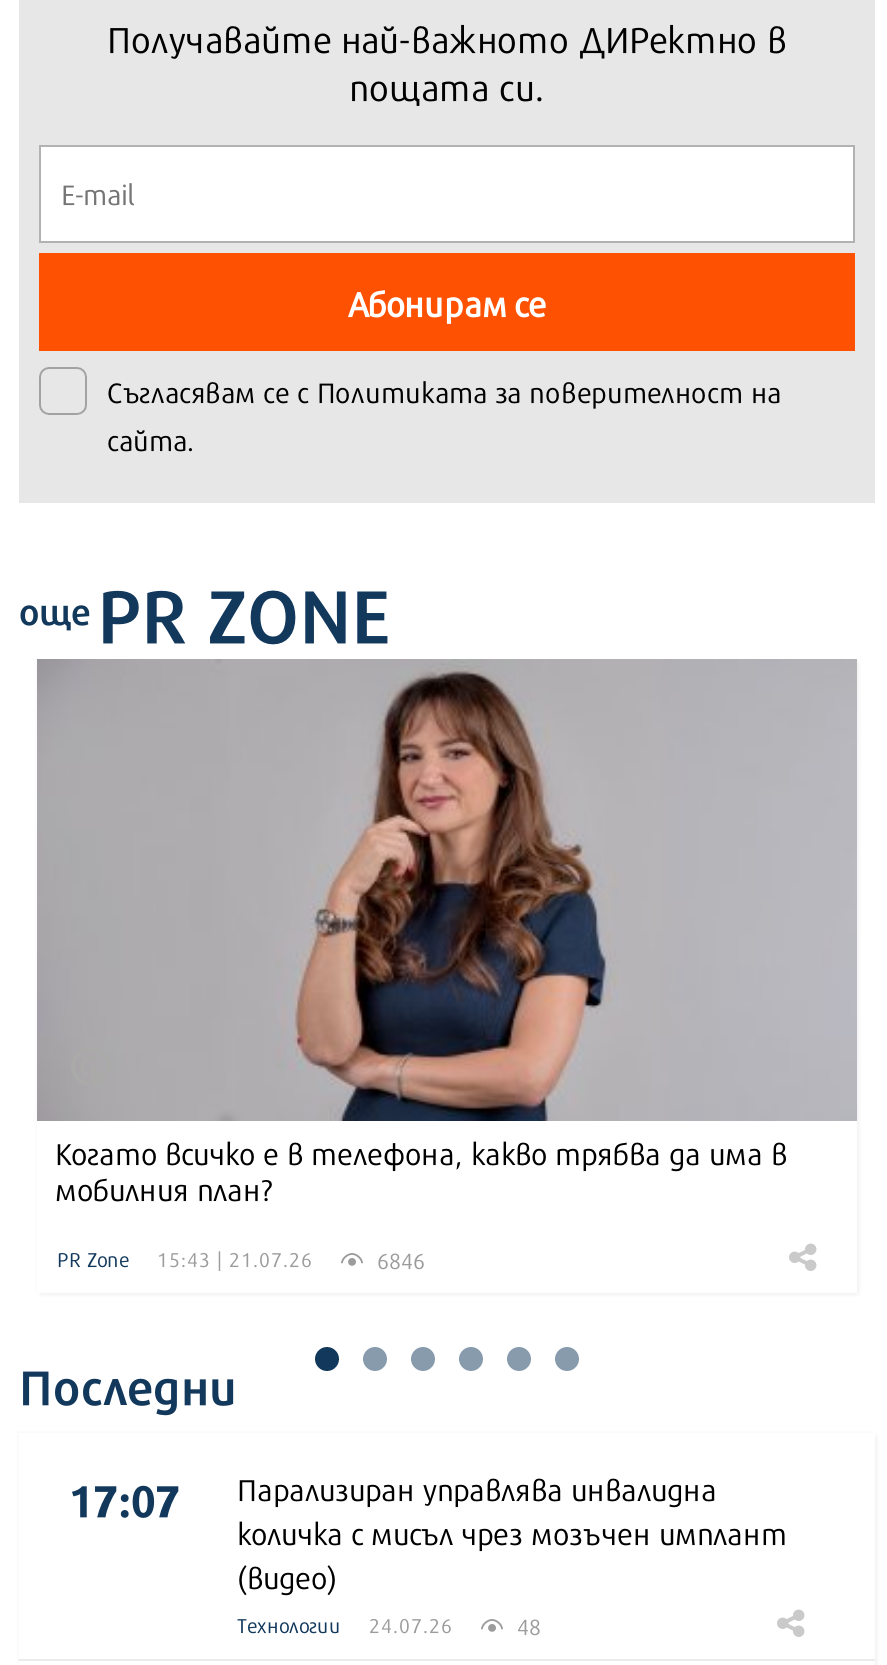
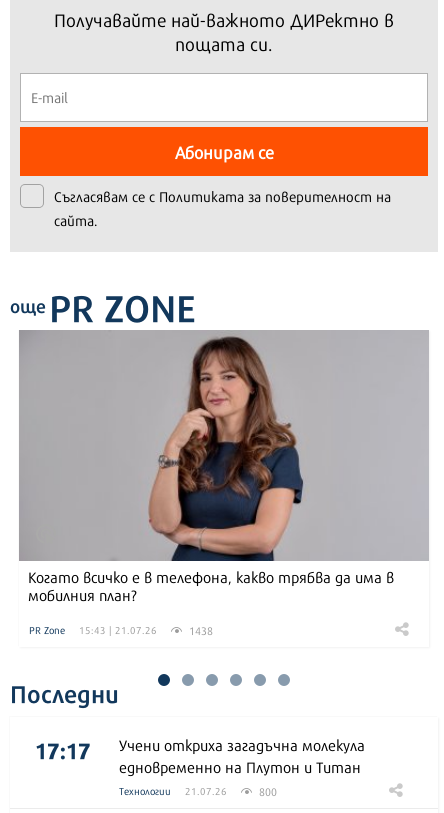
- 6846
+ 1438

- 17:07
- Парализиран управлява инвалидна
- количка с мисъл чрез мозъчен имплант
- (видео)
+ 17:17
+ Учени откриха загадъчна молекула
+ едновременно на Плутон и Титан

- 24.07.26
- 48
+ 21.07.26
+ 800
